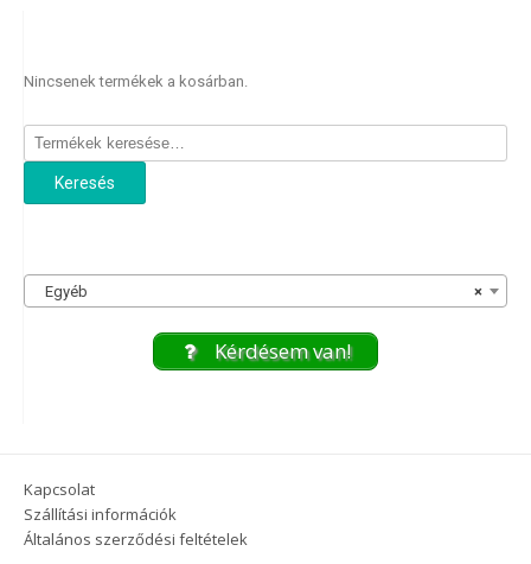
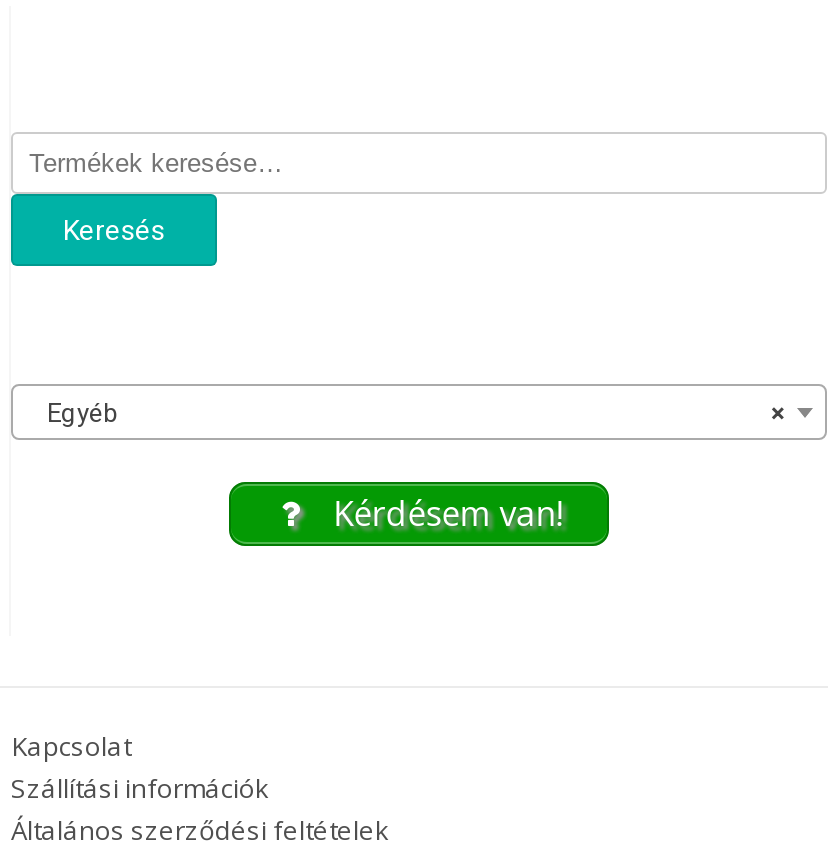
- Nincsenek termékek a kosárban.
